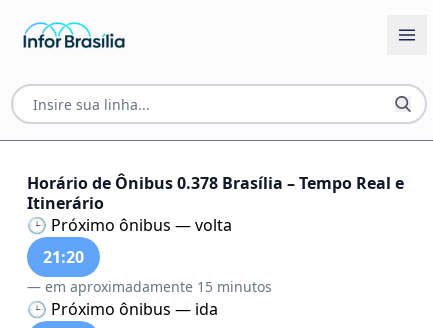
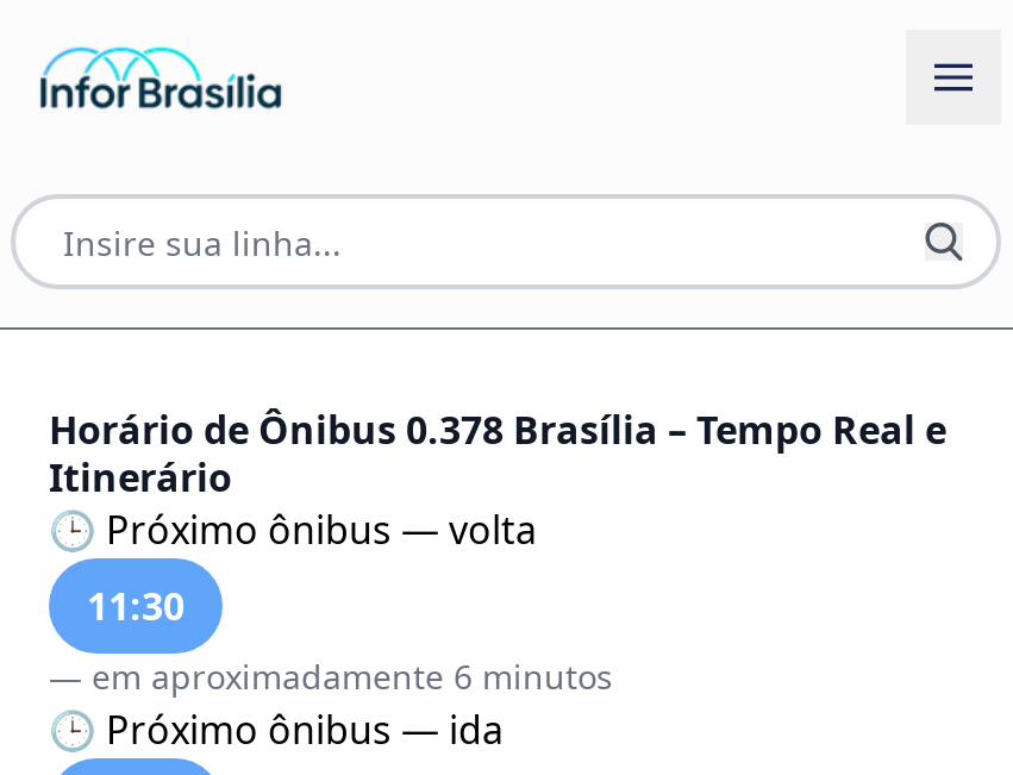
- 21:20
+ 11:30

- — em aproximadamente 15 minutos
+ — em aproximadamente 6 minutos
